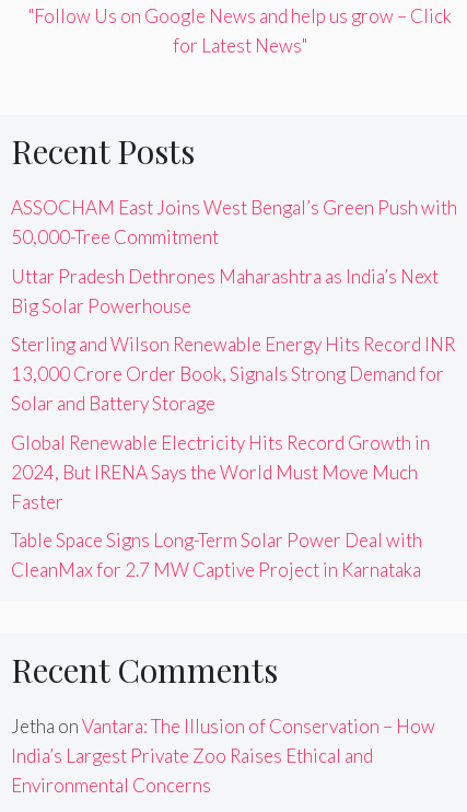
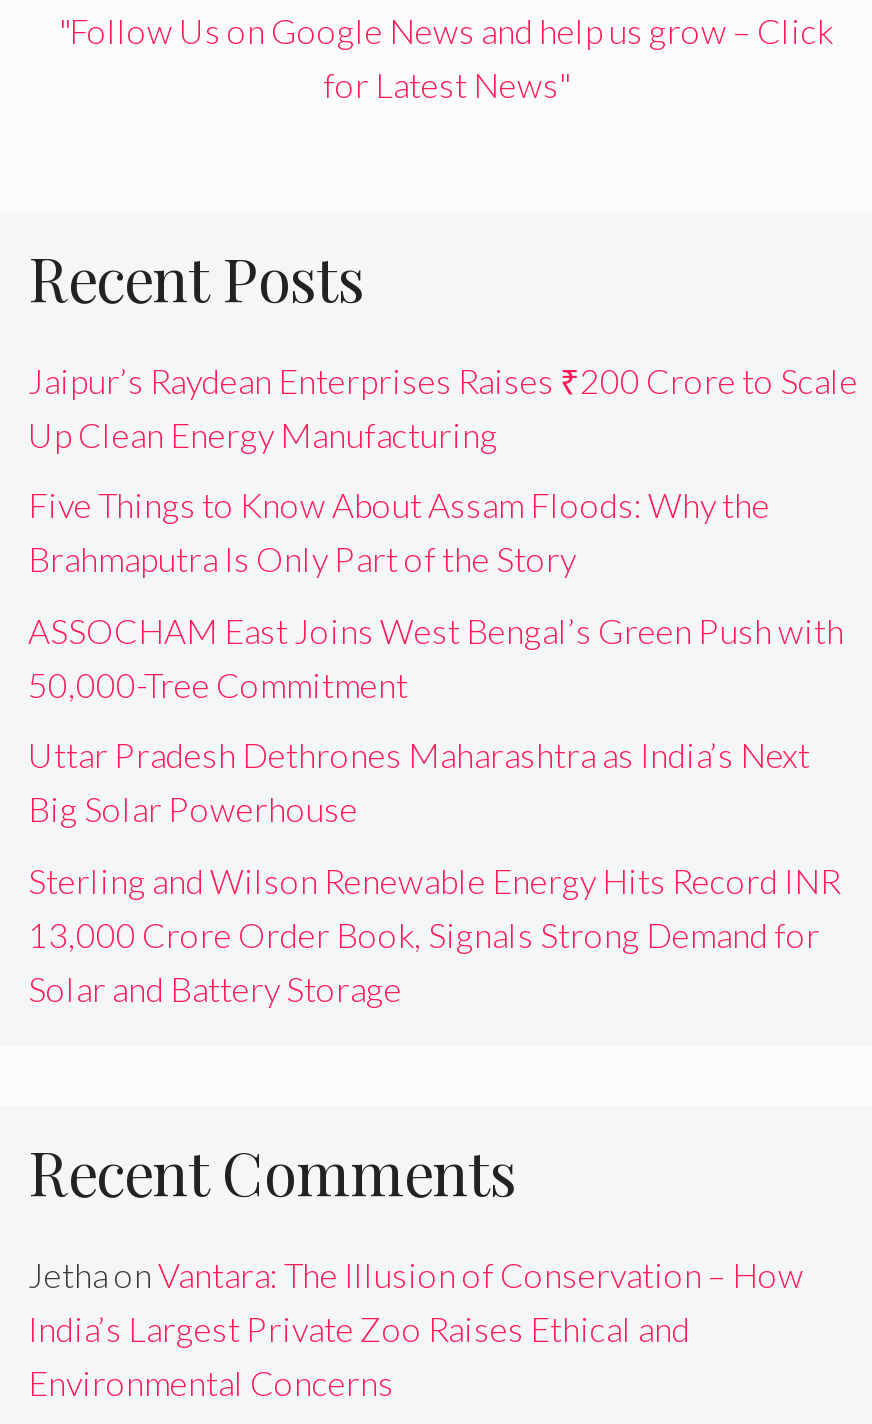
+ Jaipur’s Raydean Enterprises Raises ₹200 Crore to Scale
+ Up Clean Energy Manufacturing
+ Five Things to Know About Assam Floods: Why the
+ Brahmaputra Is Only Part of the Story

moved down: ASSOCHAM East Joins West Bengal’s Green Push with | 50,000-Tree Commitment | Uttar Pradesh Dethrones Maharashtra as India’s Next | Big Solar Powerhouse | Sterling and Wilson Renewable Energy Hits Record INR | 13,000 Crore Order Book, Signals Strong Demand for | Solar and Battery Storage

- Global Renewable Electricity Hits Record Growth in
- 2024, But IRENA Says the World Must Move Much
- Faster
- Table Space Signs Long-Term Solar Power Deal with
- CleanMax for 2.7 MW Captive Project in Karnataka
